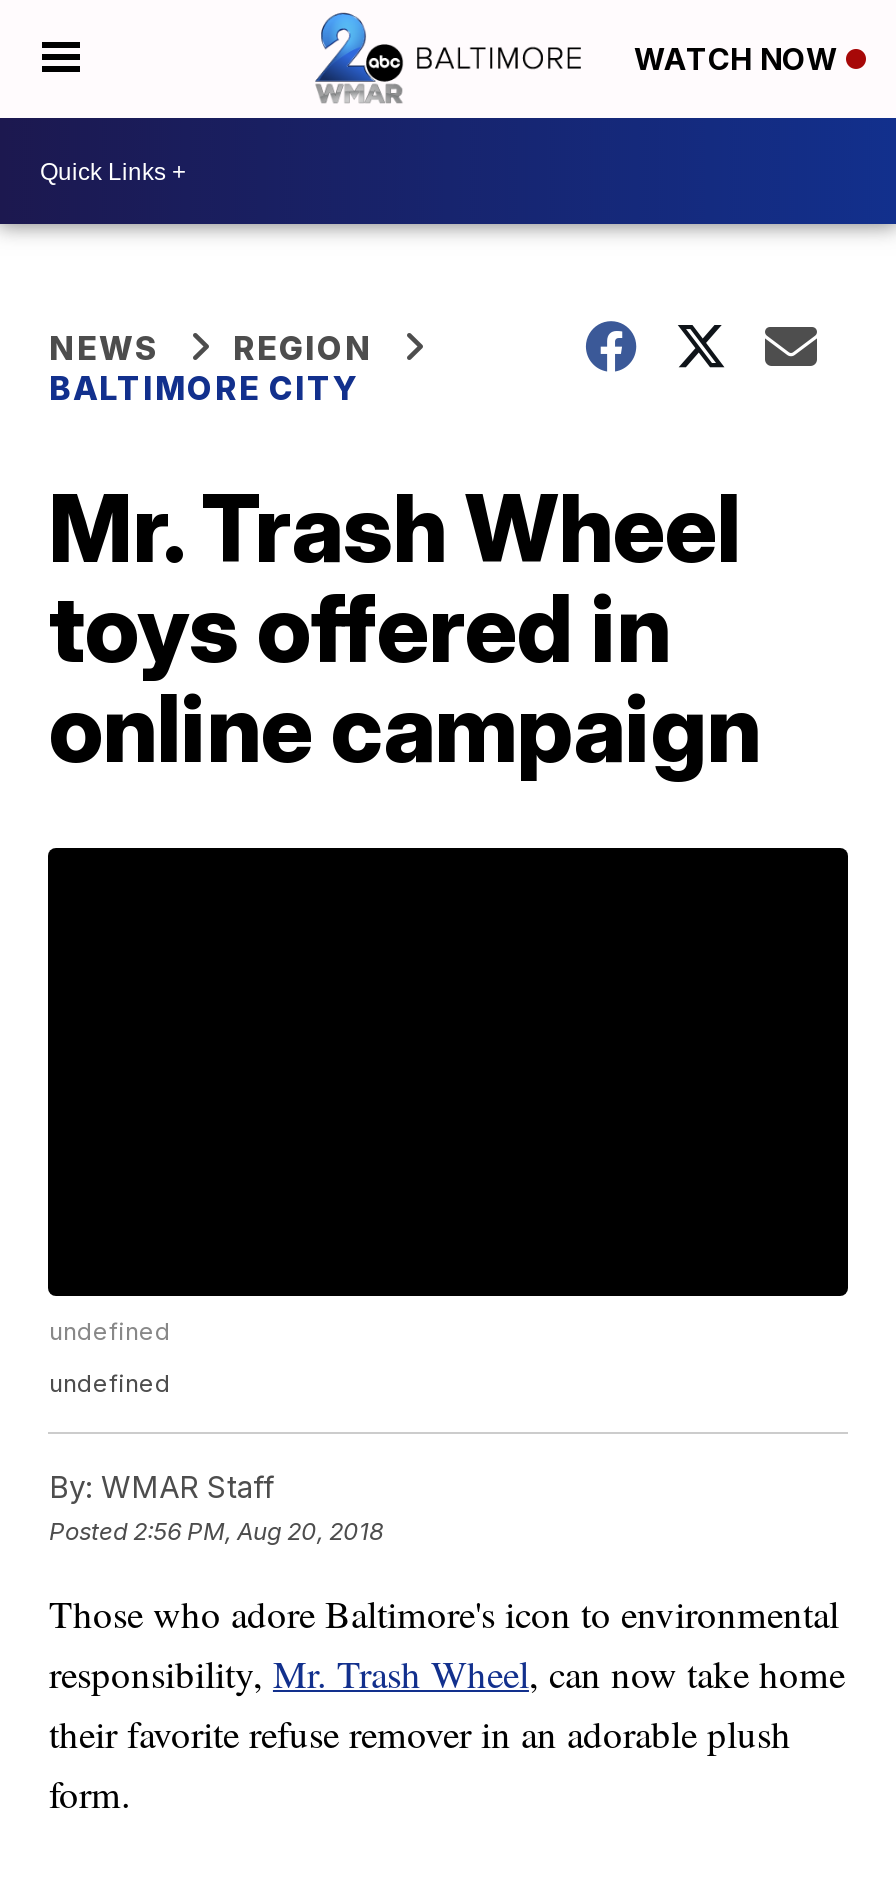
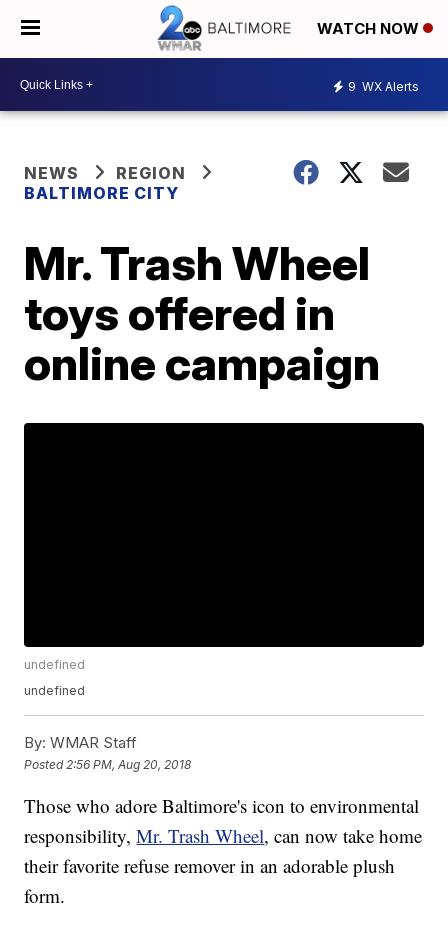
+ 9 WX Alerts
